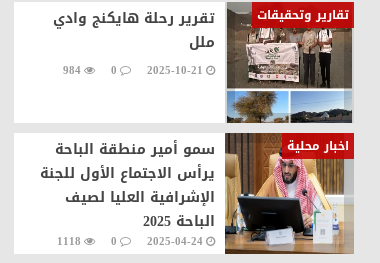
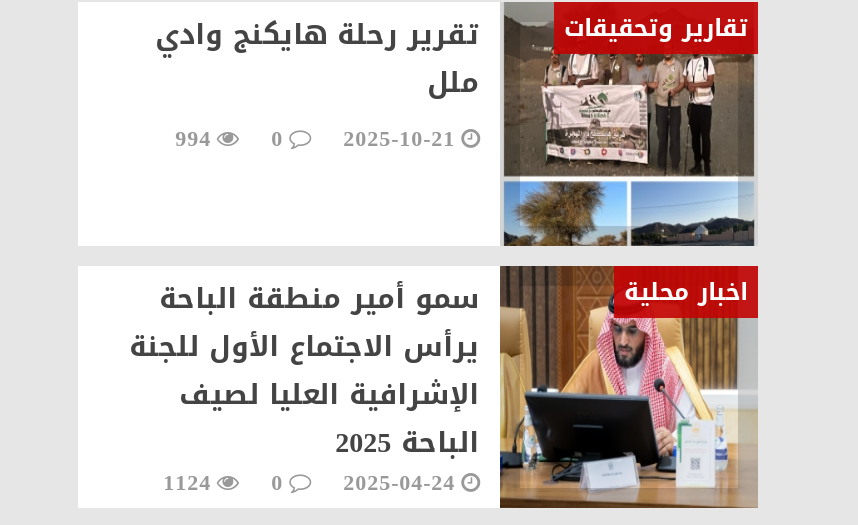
- 984 0 2025-10-21
+ 994 0 2025-10-21

- 1118 0 2025-04-24
+ 1124 0 2025-04-24
